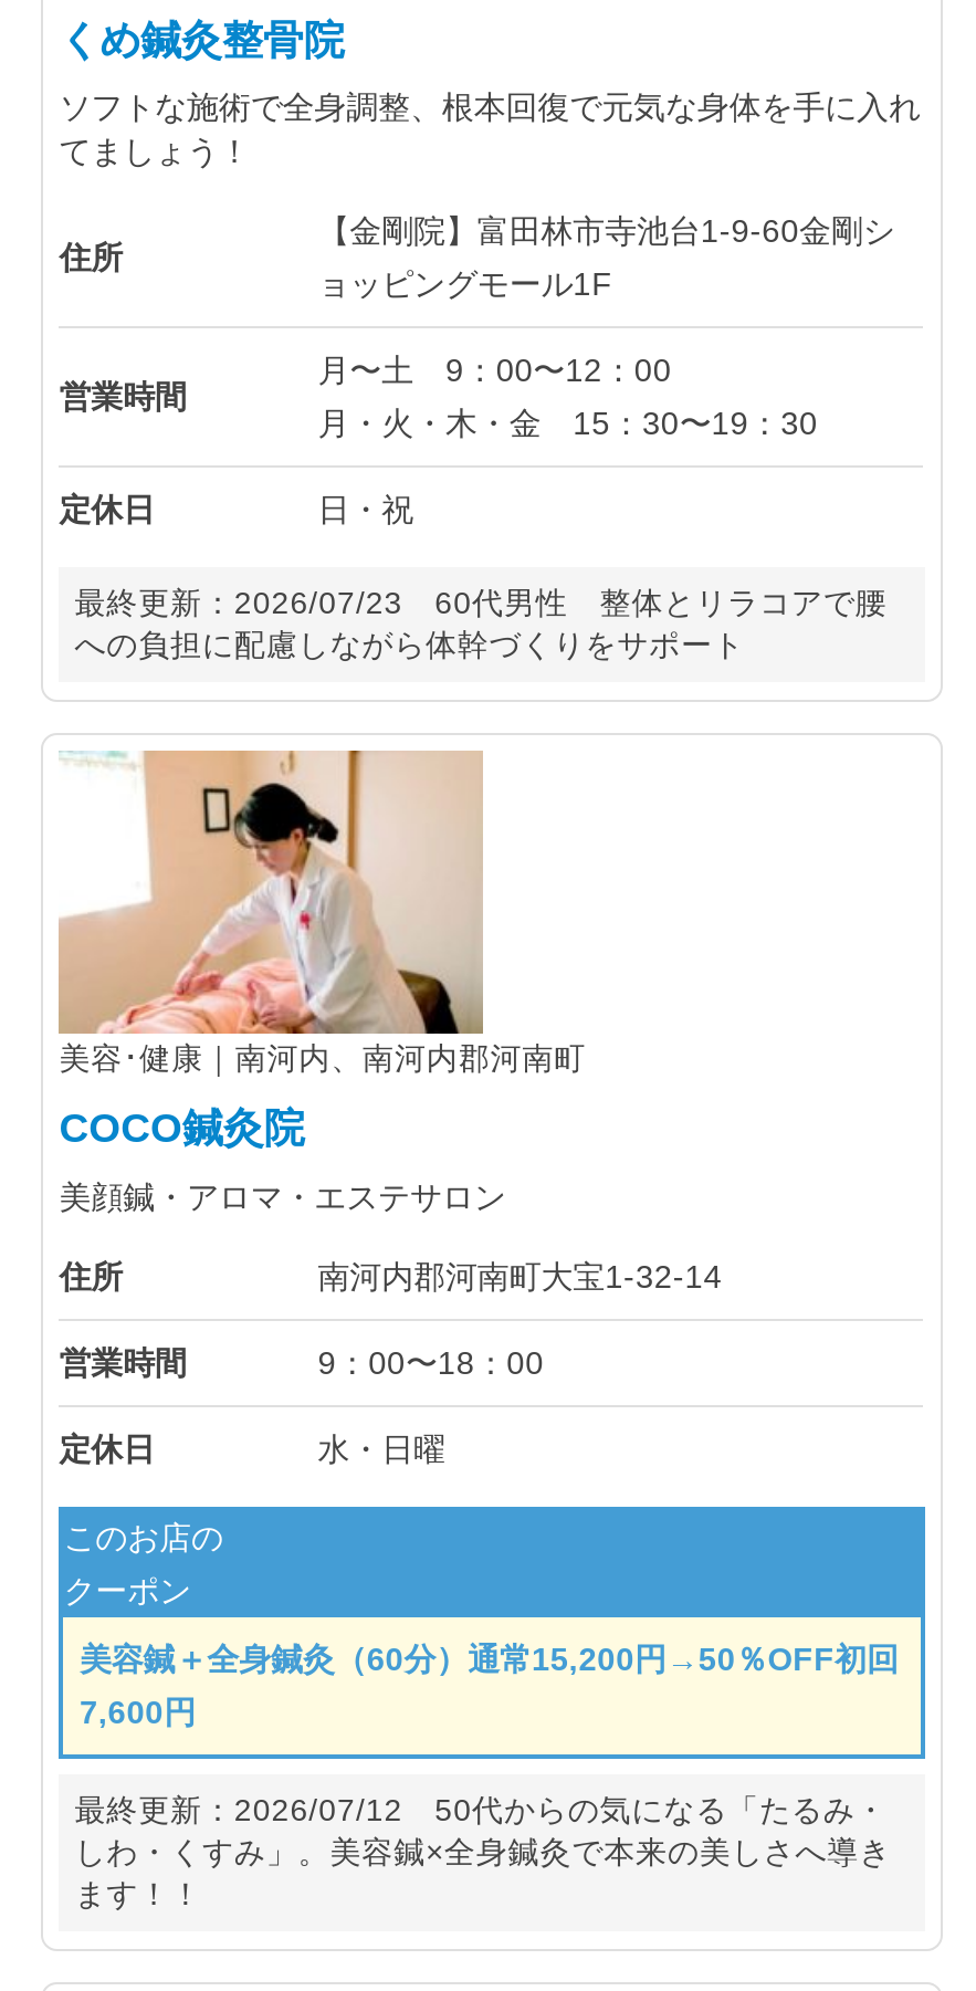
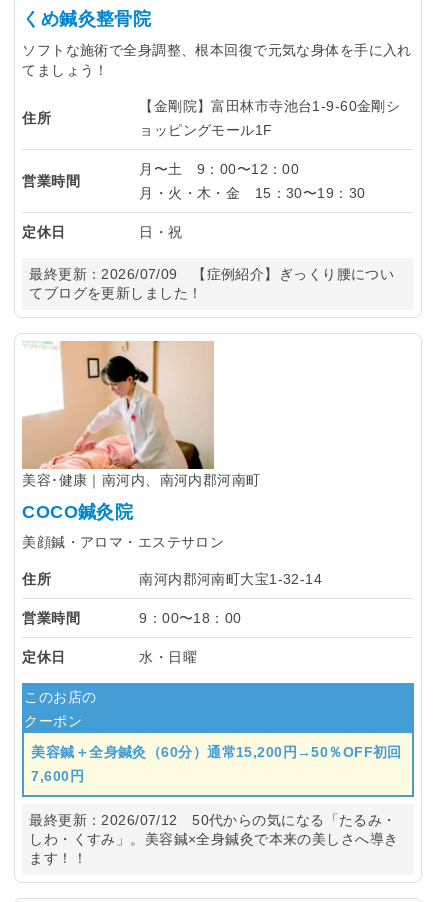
- 最終更新：2026/07/23 60代男性 整体とリラコアで腰
- への負担に配慮しながら体幹づくりをサポート
+ 最終更新：2026/07/09【症例紹介】ぎっくり腰につい
+ てブログを更新しました！
